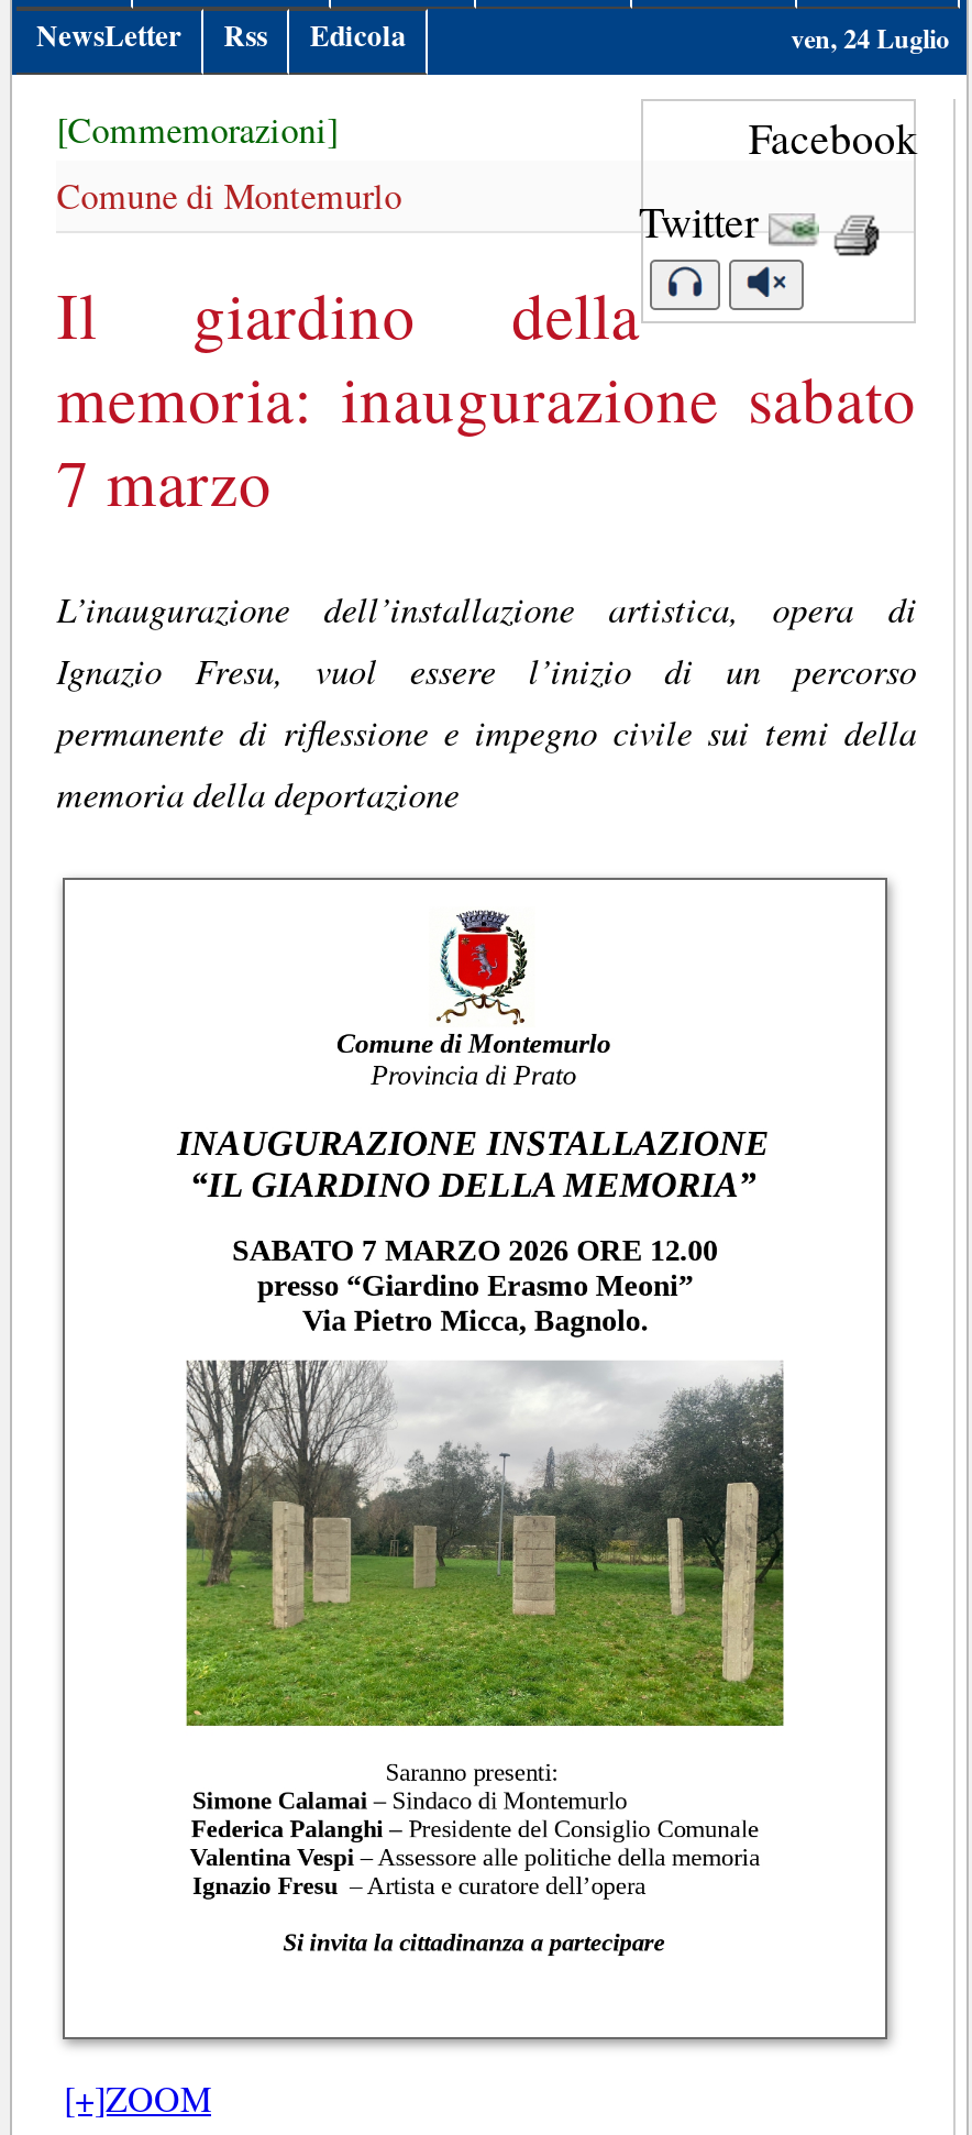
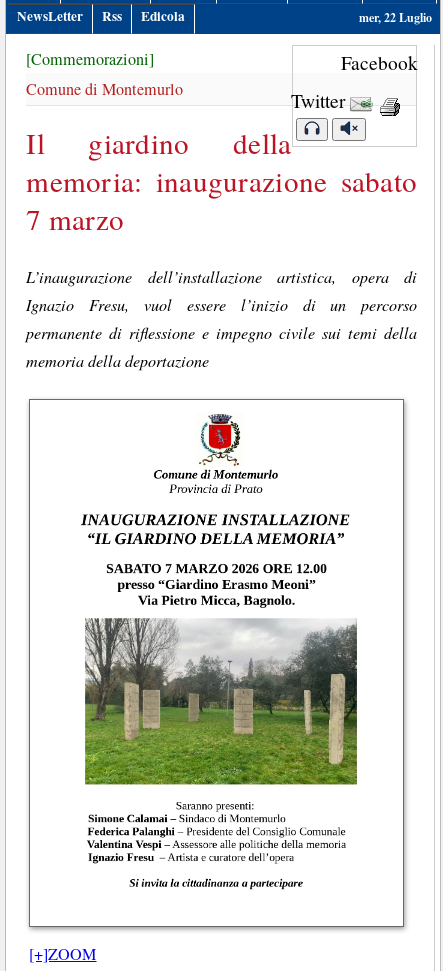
- ven, 24 Luglio
+ mer, 22 Luglio
